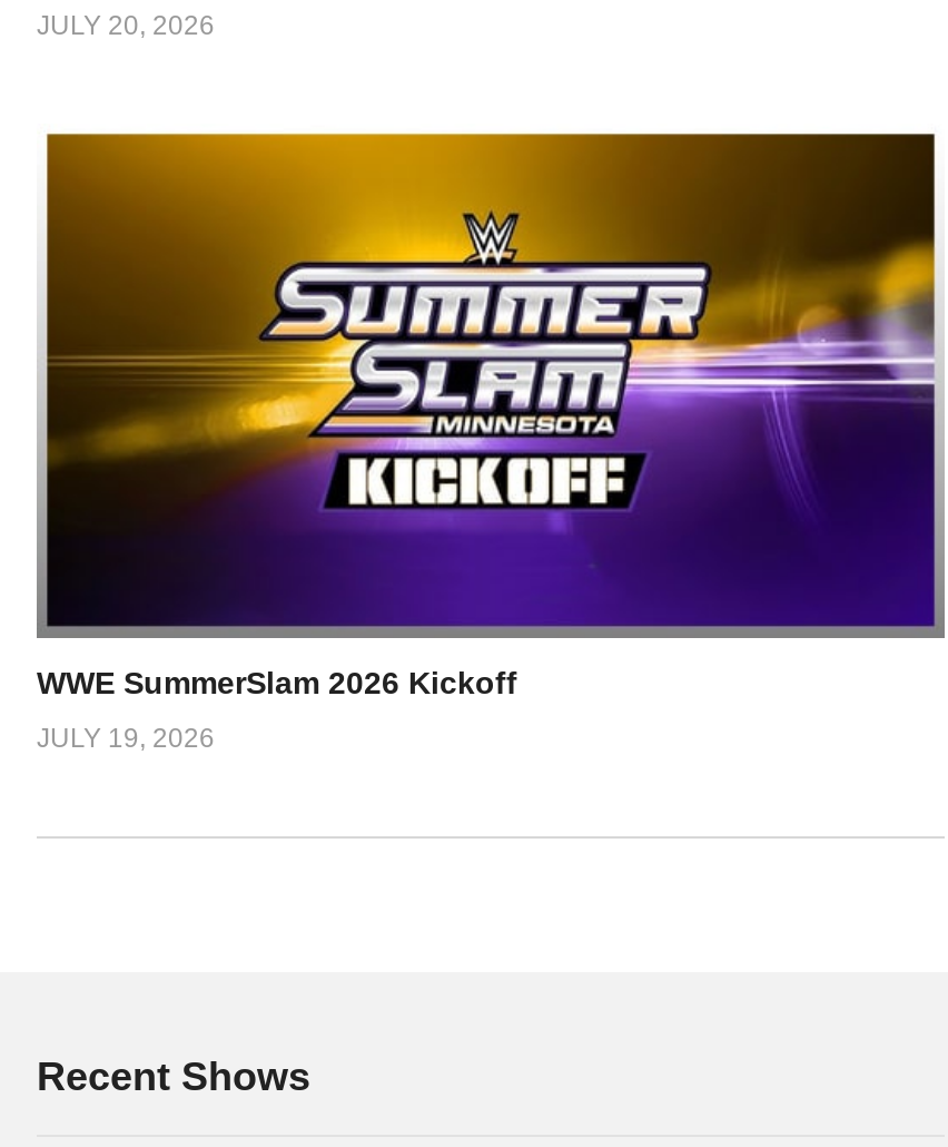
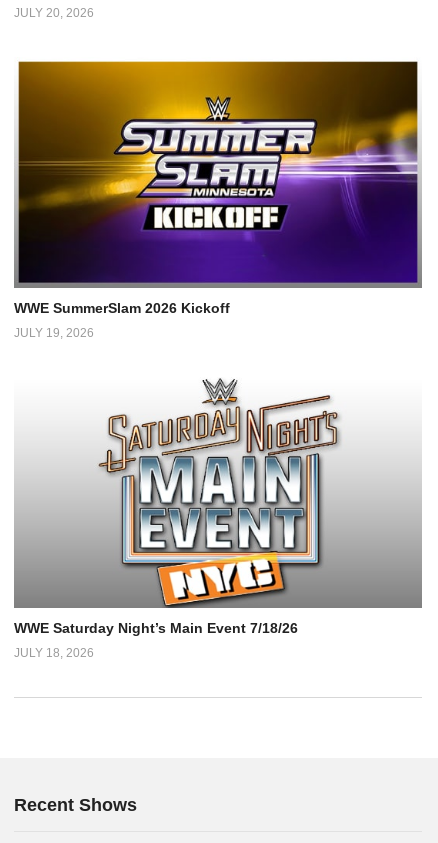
+ [image]
+ WWE Saturday Night’s Main Event 7/18/26
+ JULY 18, 2026
